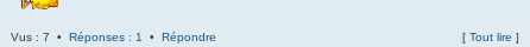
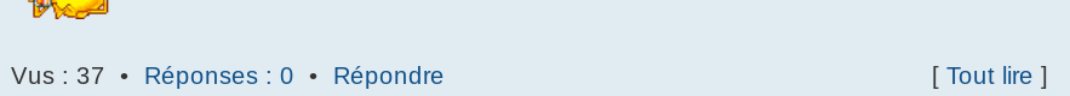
- Vus : 7 • Réponses : 1 • Répondre
+ Vus : 37 • Réponses : 0 • Répondre
